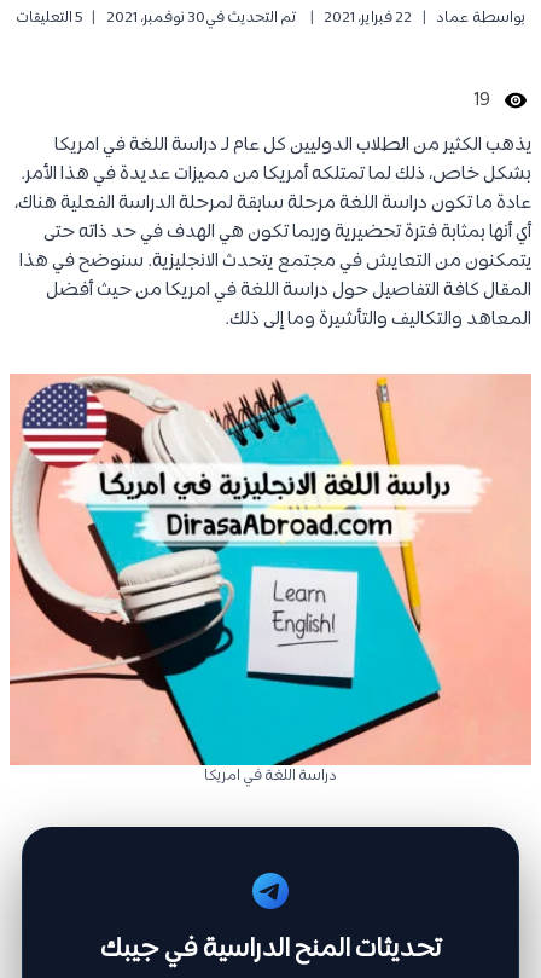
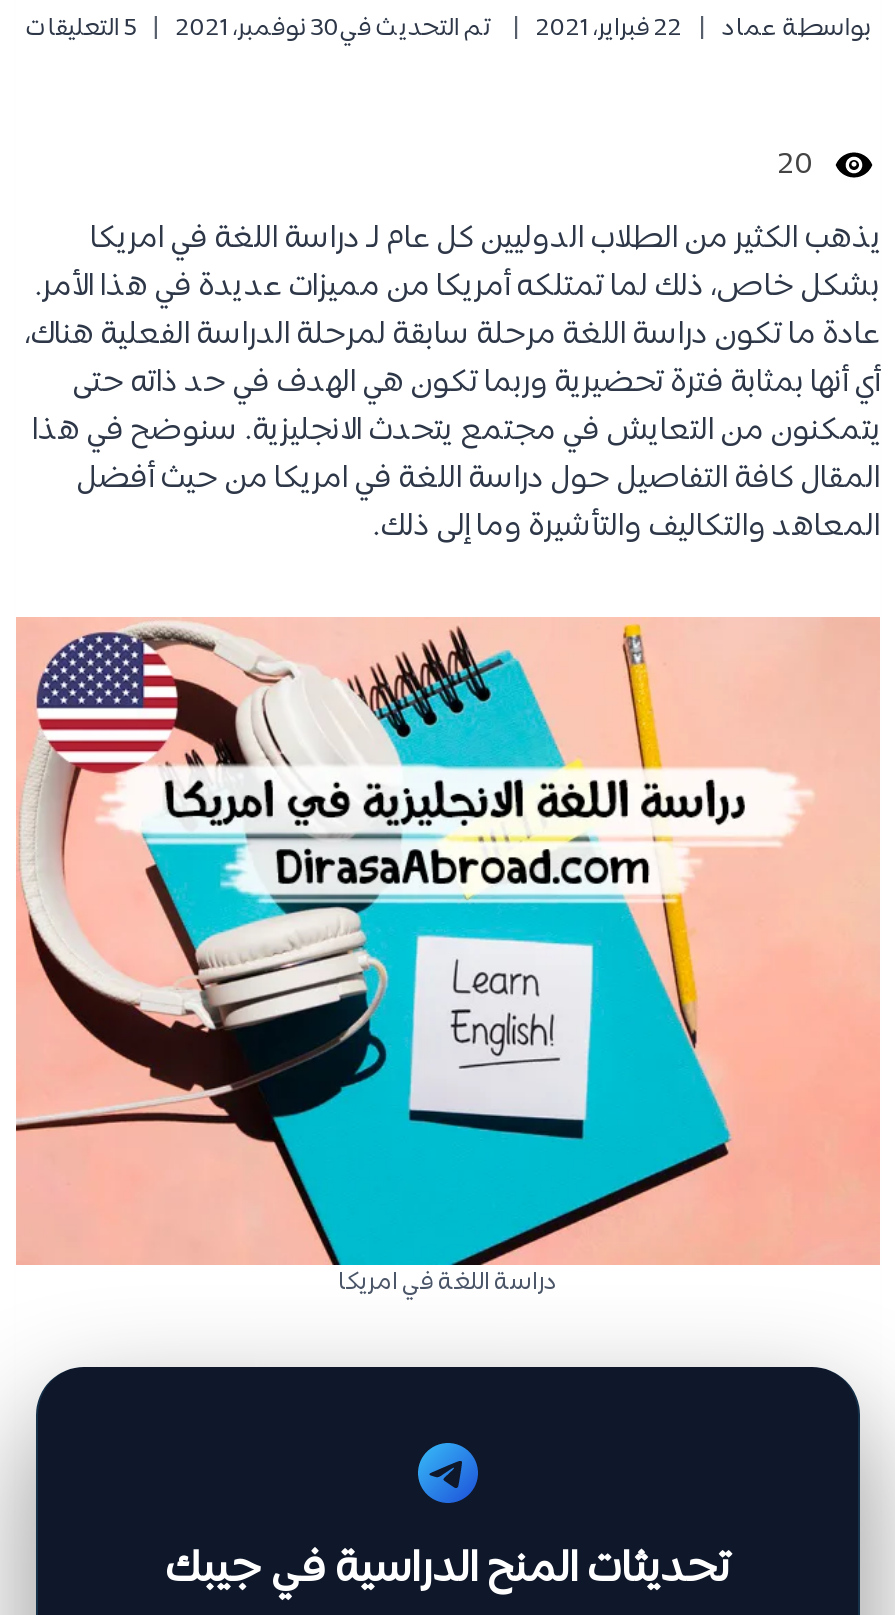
- 19
+ 20
